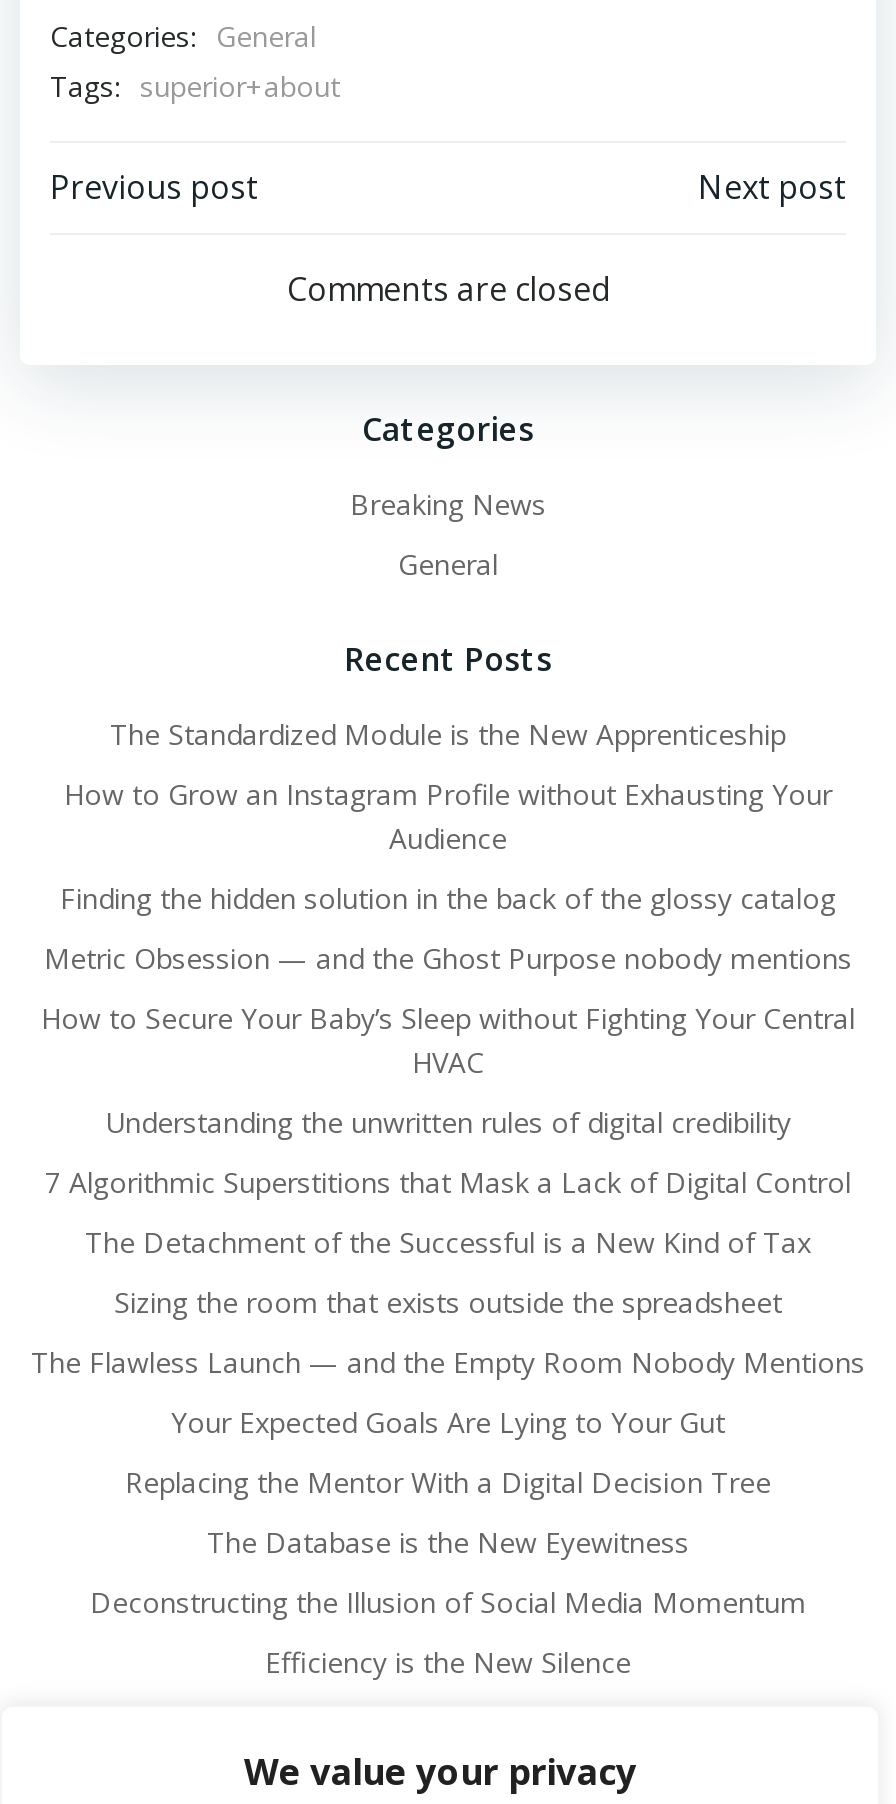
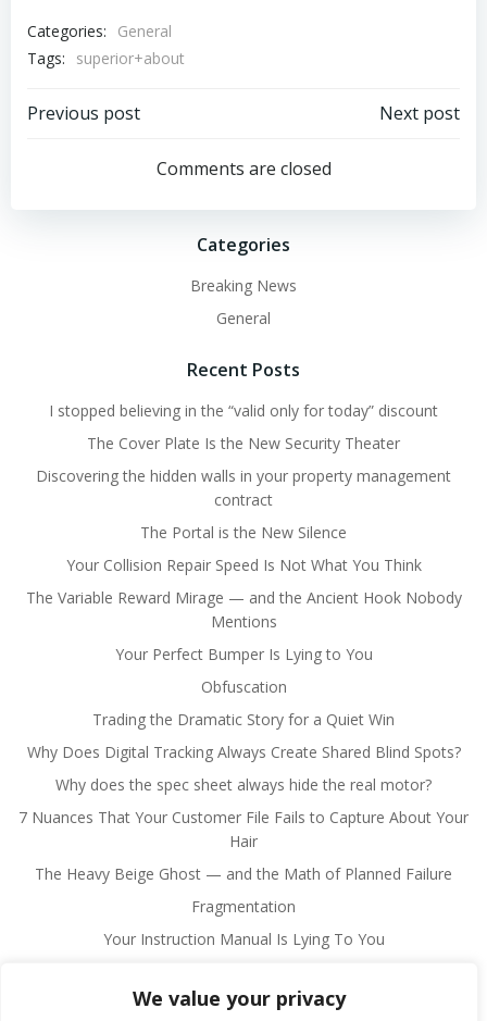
- The Standardized Module is the New Apprenticeship
+ I stopped believing in the “valid only for today” discount

- How to Grow an Instagram Profile without Exhausting Your
- Audience
+ The Cover Plate Is the New Security Theater

- Finding the hidden solution in the back of the glossy catalog
+ Discovering the hidden walls in your property management
+ contract

- Metric Obsession — and the Ghost Purpose nobody mentions
+ The Portal is the New Silence

- How to Secure Your Baby’s Sleep without Fighting Your Central
- HVAC
+ Your Collision Repair Speed Is Not What You Think

- Understanding the unwritten rules of digital credibility
+ The Variable Reward Mirage — and the Ancient Hook Nobody
+ Mentions

- 7 Algorithmic Superstitions that Mask a Lack of Digital Control
+ Your Perfect Bumper Is Lying to You

- The Detachment of the Successful is a New Kind of Tax
+ Obfuscation

- Sizing the room that exists outside the spreadsheet
+ Trading the Dramatic Story for a Quiet Win

- The Flawless Launch — and the Empty Room Nobody Mentions
+ Why Does Digital Tracking Always Create Shared Blind Spots?

- Your Expected Goals Are Lying to Your Gut
+ Why does the spec sheet always hide the real motor?

- Replacing the Mentor With a Digital Decision Tree
+ 7 Nuances That Your Customer File Fails to Capture About Your
+ Hair

- The Database is the New Eyewitness
+ The Heavy Beige Ghost — and the Math of Planned Failure

- Deconstructing the Illusion of Social Media Momentum
+ Fragmentation

- Efficiency is the New Silence
+ Your Instruction Manual Is Lying To You
